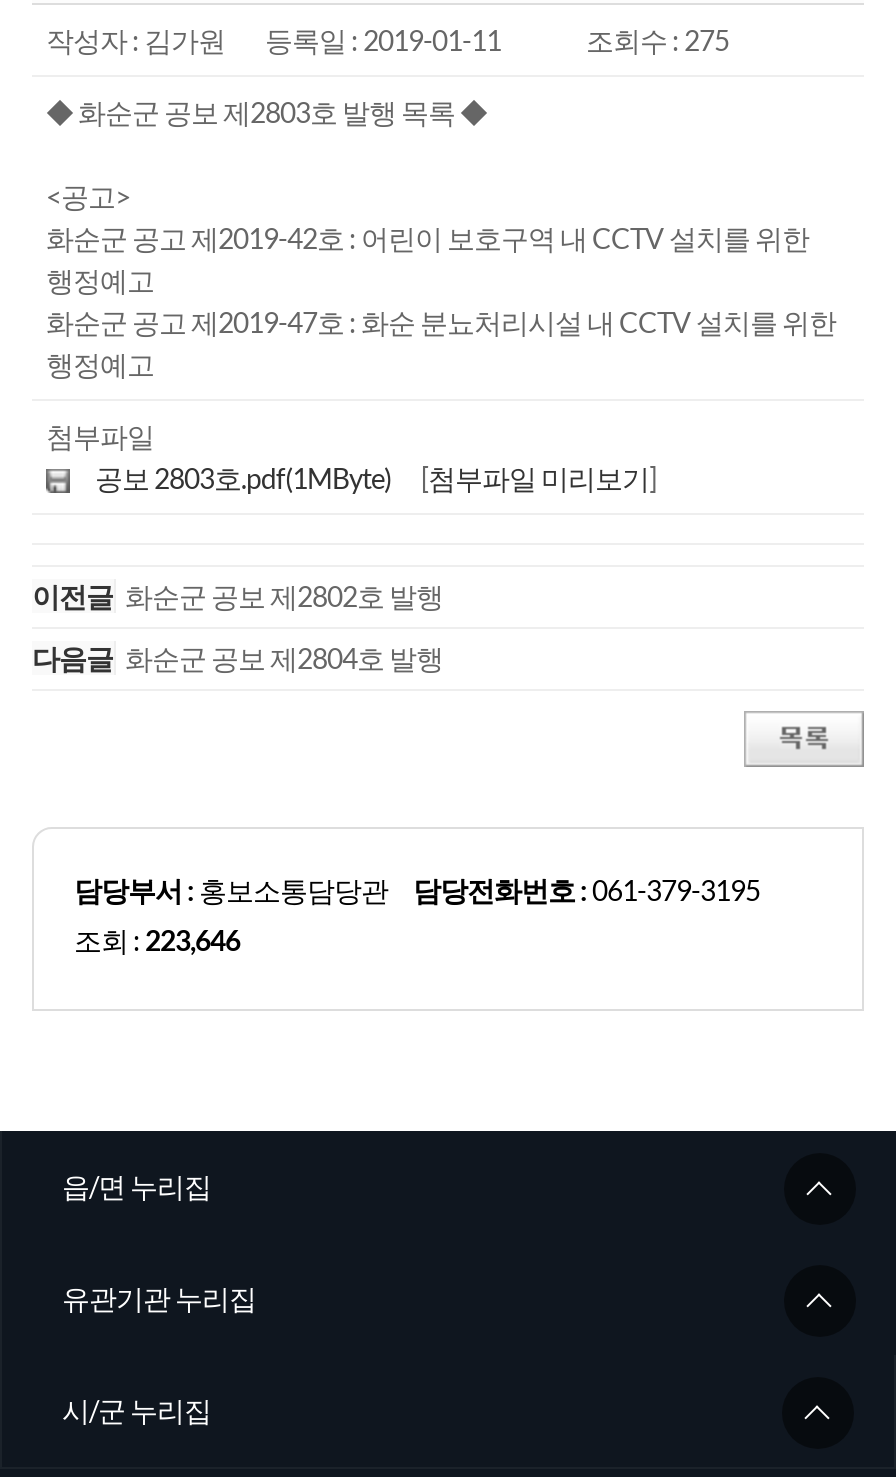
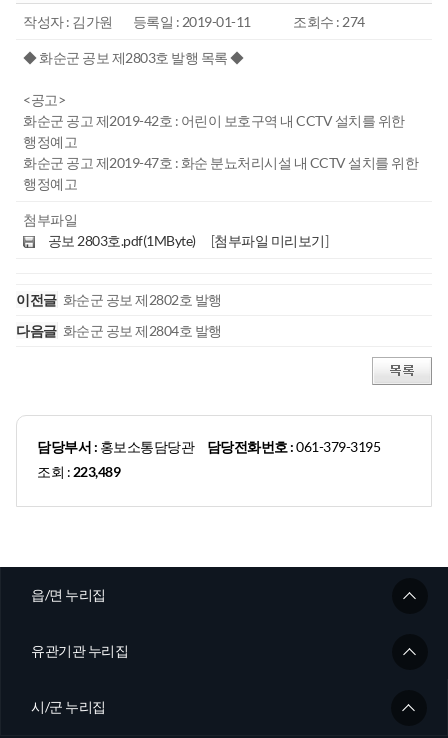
- 조회수 : 275
+ 조회수 : 274

- 조회 : 223,646
+ 조회 : 223,489
